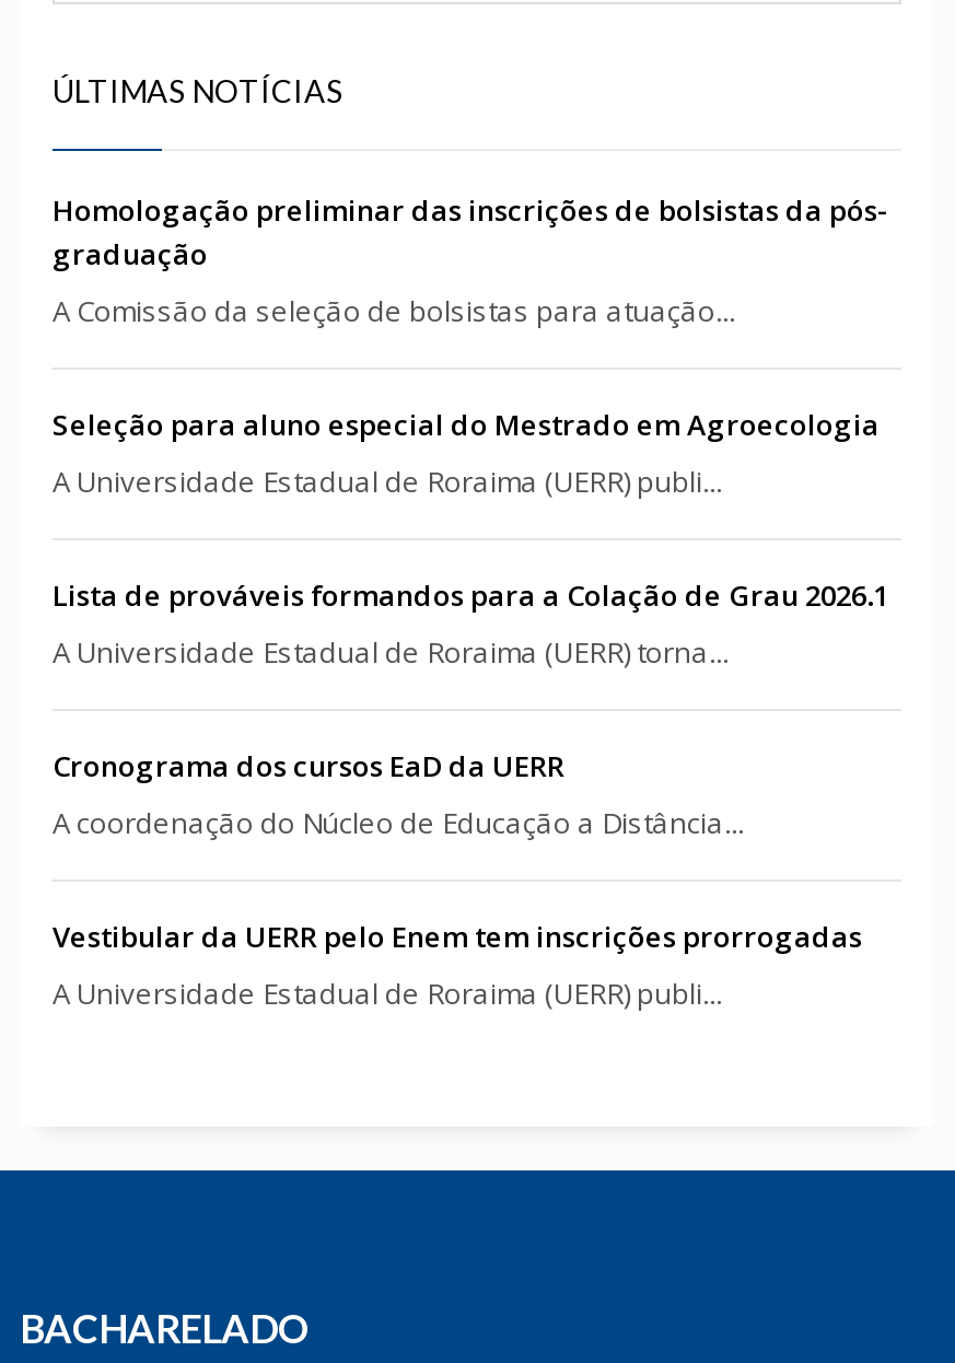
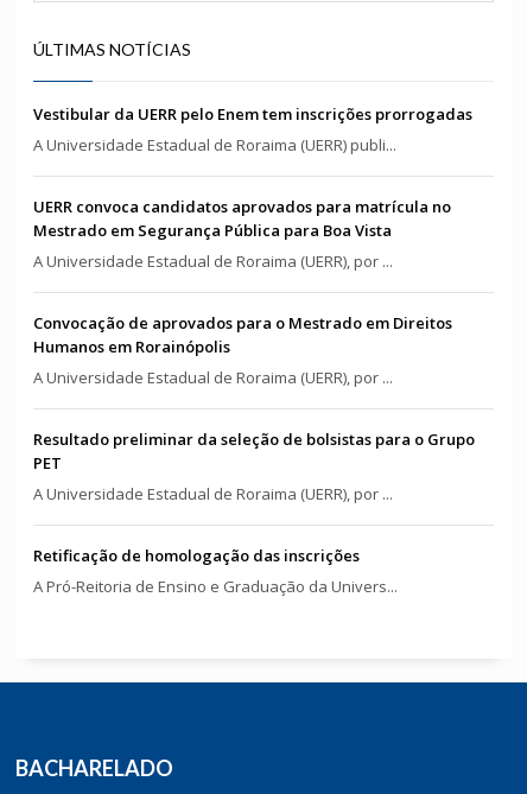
- Homologação preliminar das inscrições de bolsistas da pós-
- graduação
- A Comissão da seleção de bolsistas para atuação...
- Seleção para aluno especial do Mestrado em Agroecologia
- A Universidade Estadual de Roraima (UERR) publi...
- Lista de prováveis formandos para a Colação de Grau 2026.1
- A Universidade Estadual de Roraima (UERR) torna...
- Cronograma dos cursos EaD da UERR
- A coordenação do Núcleo de Educação a Distância...

moved up: Vestibular da UERR pelo Enem tem inscrições prorrogadas | A Universidade Estadual de Roraima (UERR) publi...

+ UERR convoca candidatos aprovados para matrícula no
+ Mestrado em Segurança Pública para Boa Vista
+ A Universidade Estadual de Roraima (UERR), por ...
+ Convocação de aprovados para o Mestrado em Direitos
+ Humanos em Rorainópolis
+ A Universidade Estadual de Roraima (UERR), por ...
+ Resultado preliminar da seleção de bolsistas para o Grupo
+ PET
+ A Universidade Estadual de Roraima (UERR), por ...
+ Retificação de homologação das inscrições
+ A Pró-Reitoria de Ensino e Graduação da Univers...
